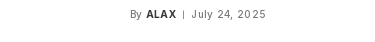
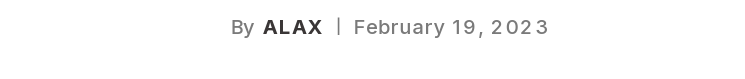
- By ALAX July 24, 2025
+ By ALAX February 19, 2023
